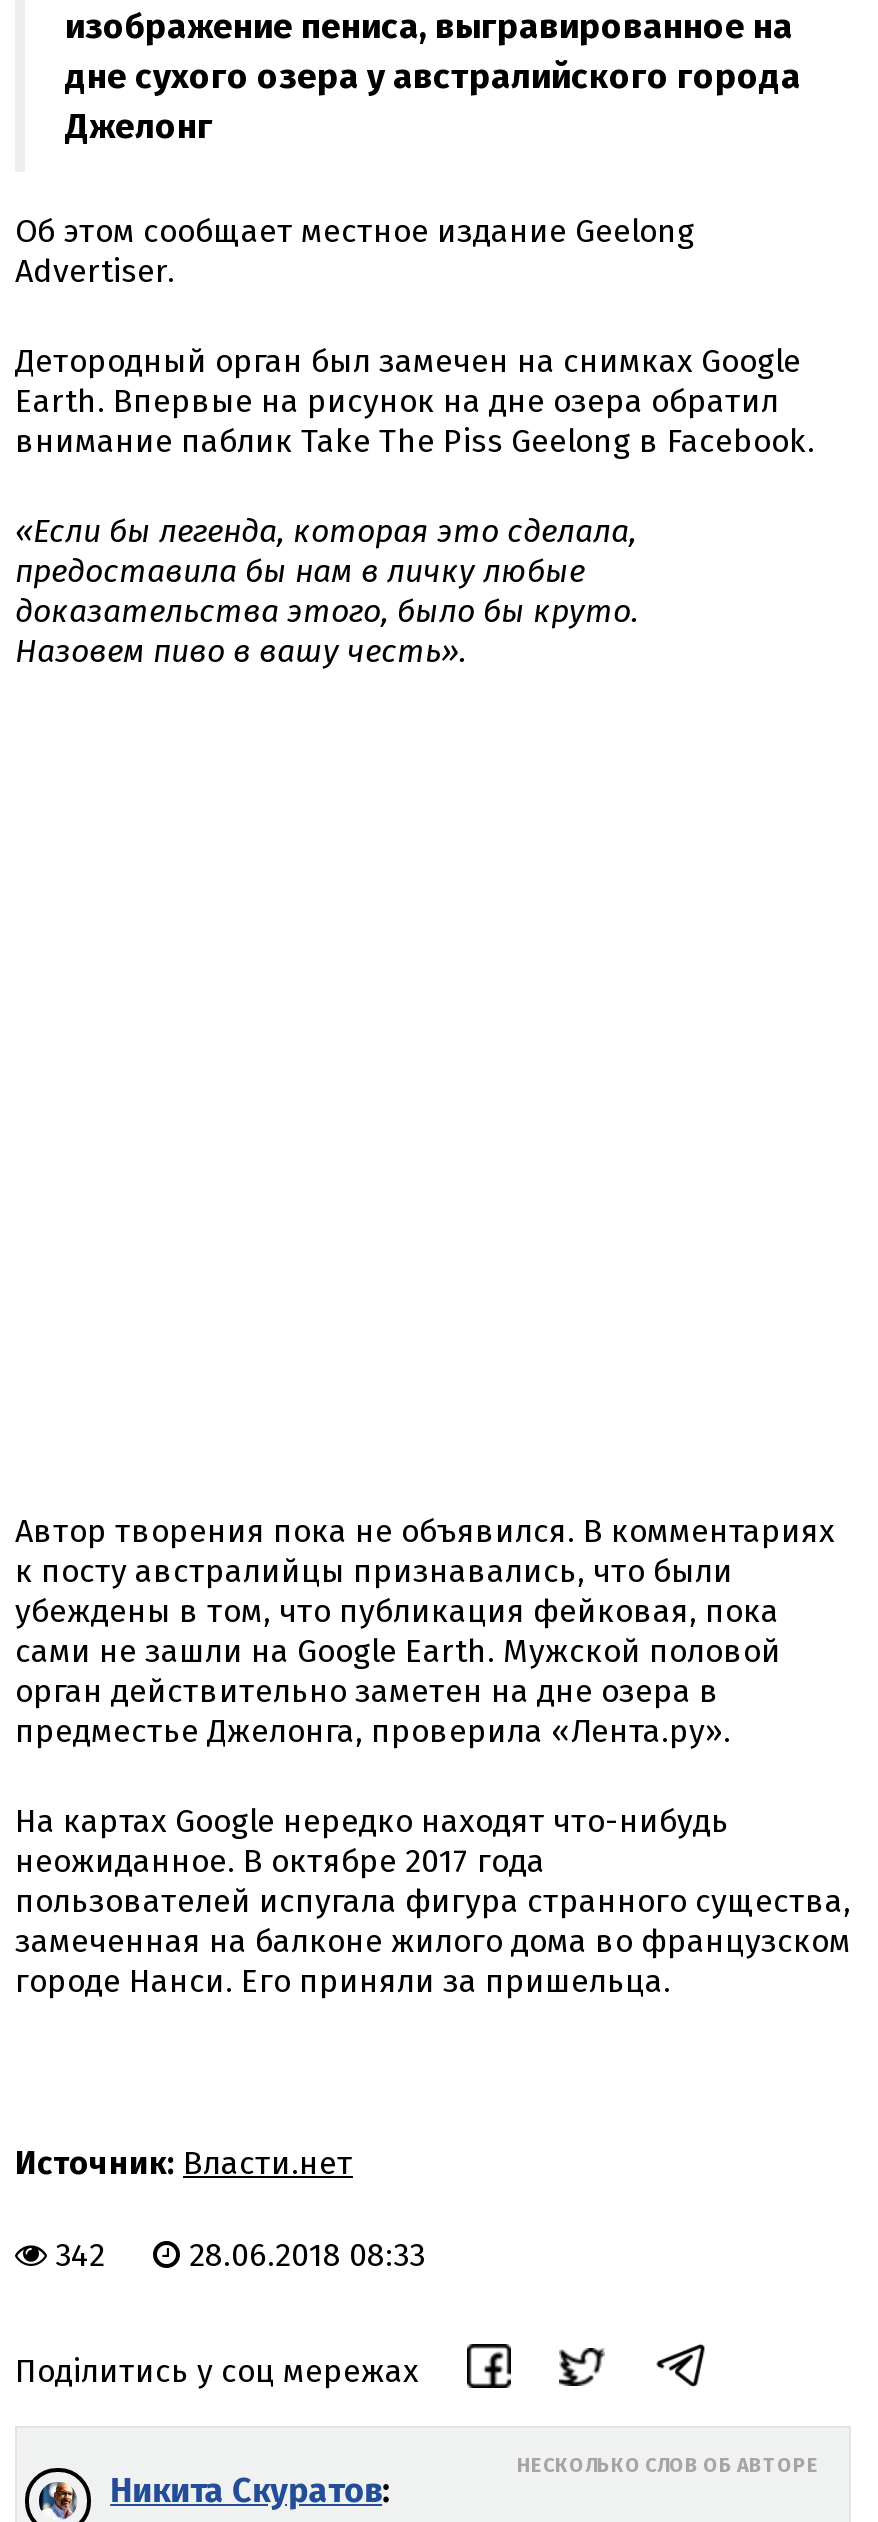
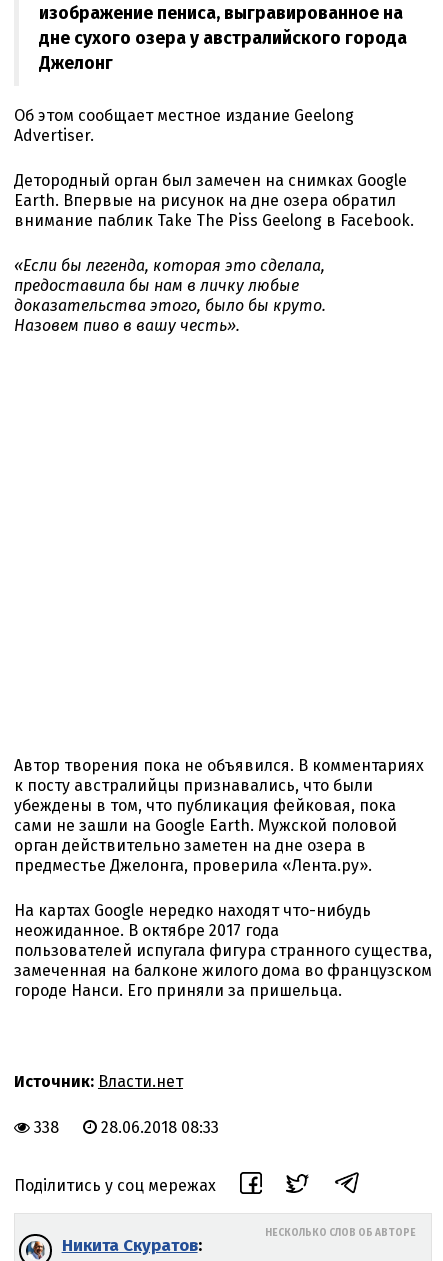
- 342 28.06.2018 08:33
+ 338 28.06.2018 08:33
